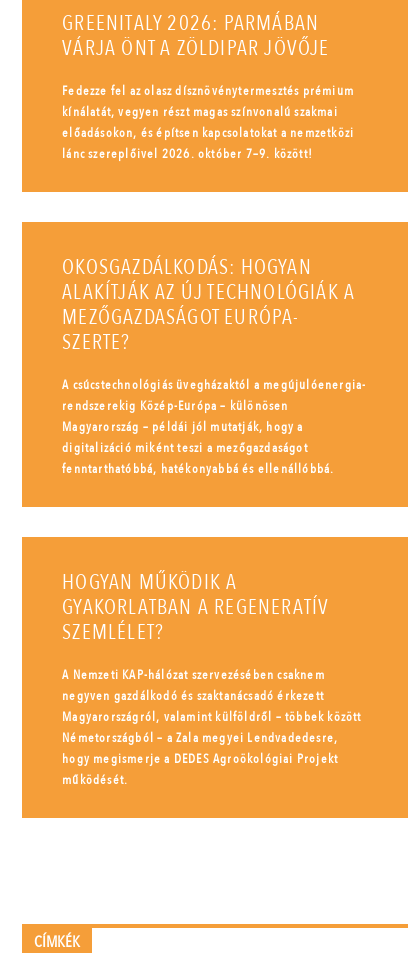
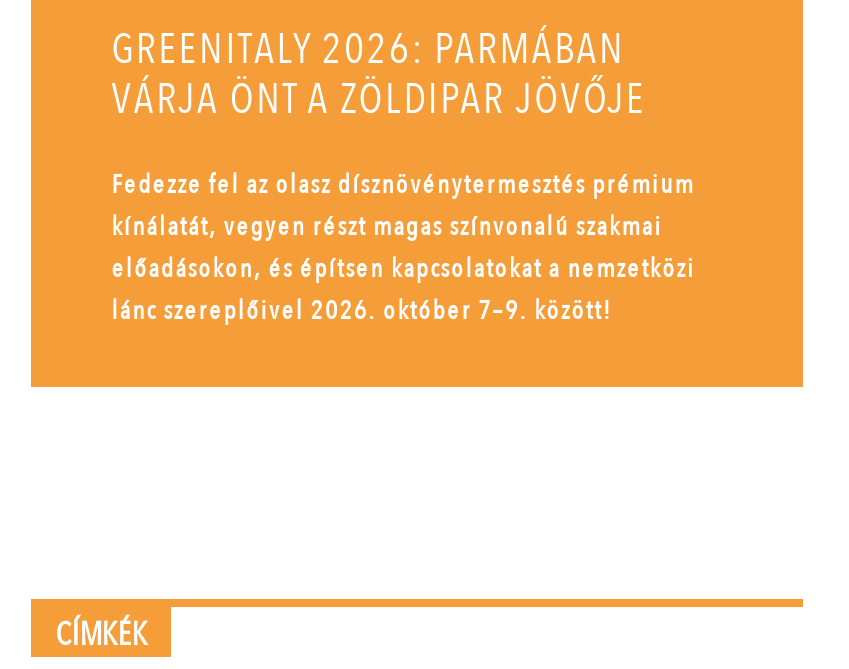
- OKOSGAZDÁLKODÁS: HOGYAN
- ALAKÍTJÁK AZ ÚJ TECHNOLÓGIÁK A
- MEZŐGAZDASÁGOT EURÓPA-
- SZERTE?
- A csúcstechnológiás üvegházaktól a megújulóenergia-
- rendszerekig Közép-Európa – különösen
- Magyarország – példái jól mutatják, hogy a
- digitalizáció miként teszi a mezőgazdaságot
- fenntarthatóbbá, hatékonyabbá és ellenállóbbá.

- HOGYAN MŰKÖDIK A
- GYAKORLATBAN A REGENERATÍV
- SZEMLÉLET?
- A Nemzeti KAP-hálózat szervezésében csaknem
- negyven gazdálkodó és szaktanácsadó érkezett
- Magyarországról, valamint külföldről – többek között
- Németországból – a Zala megyei Lendvadedesre,
- hogy megismerje a DEDES Agroökológiai Projekt
- működését.
